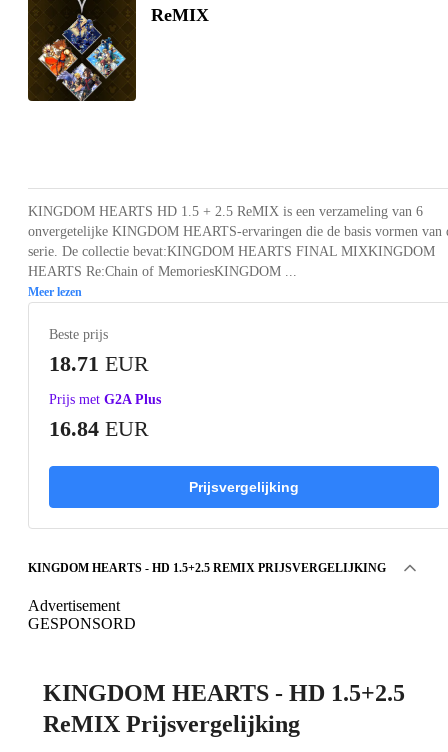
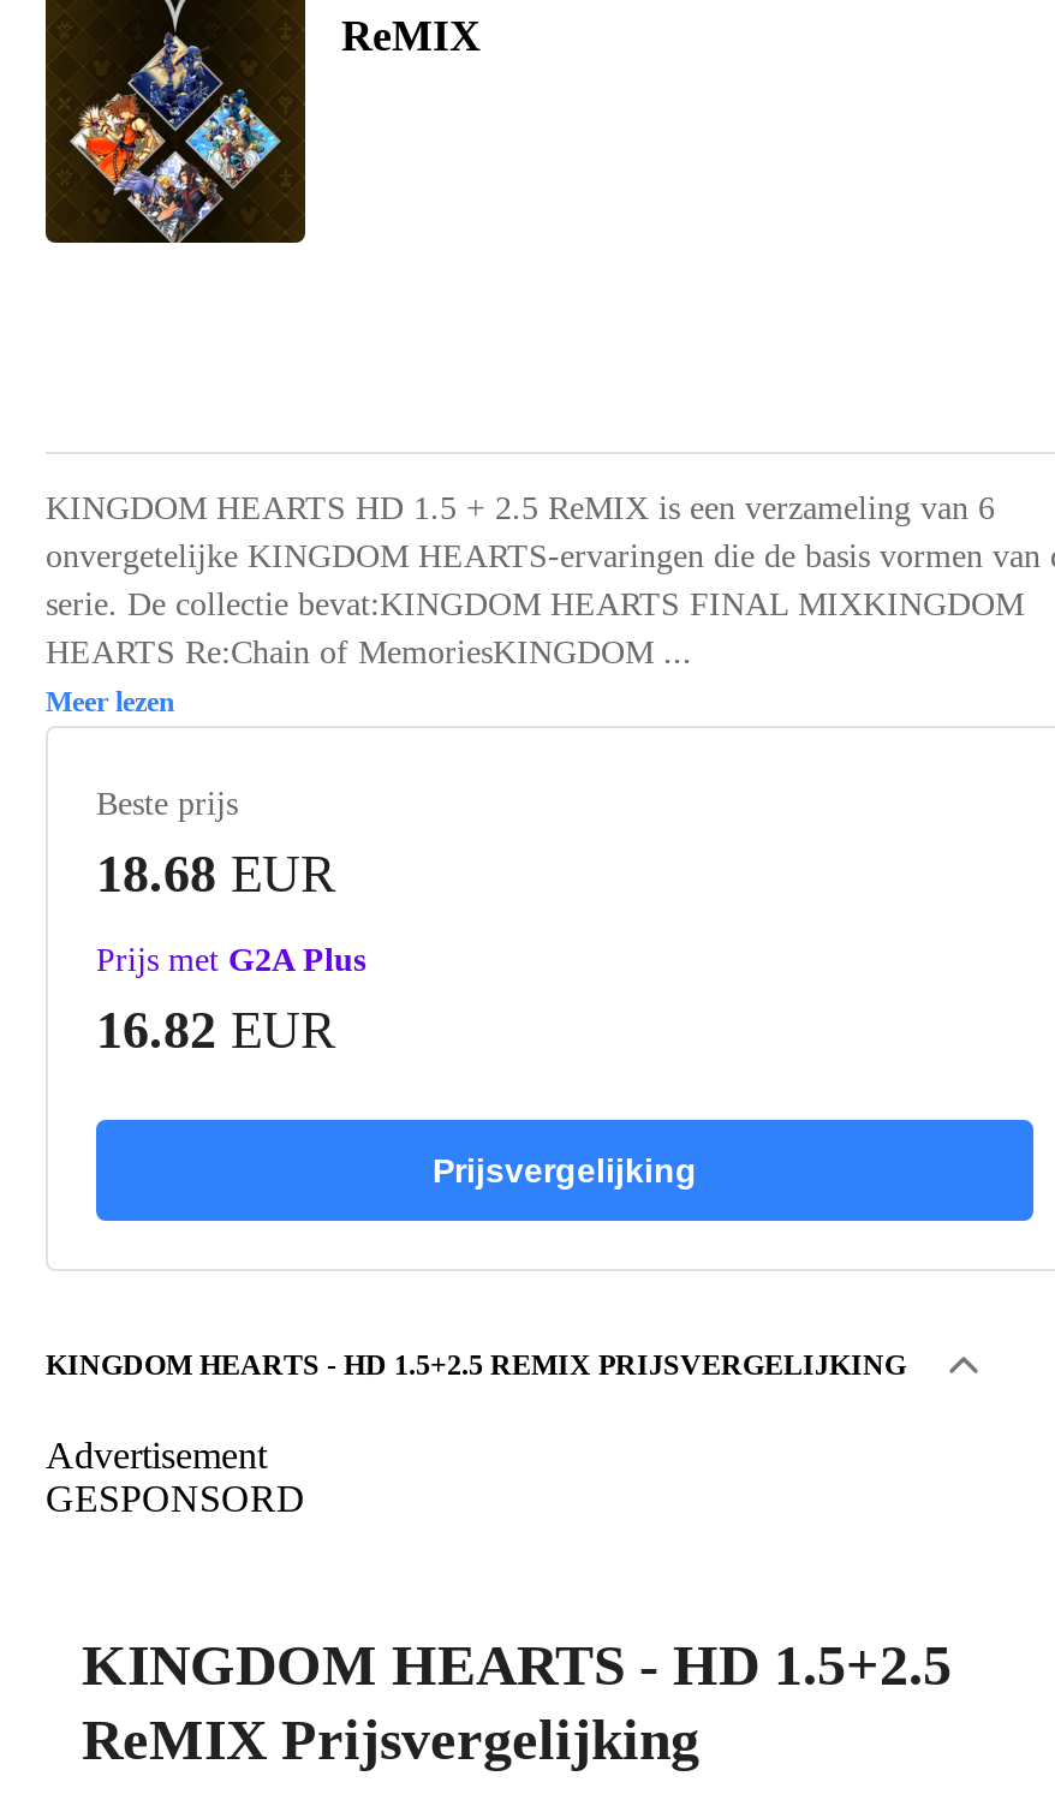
- 18.71 EUR
+ 18.68 EUR

- 16.84 EUR
+ 16.82 EUR
